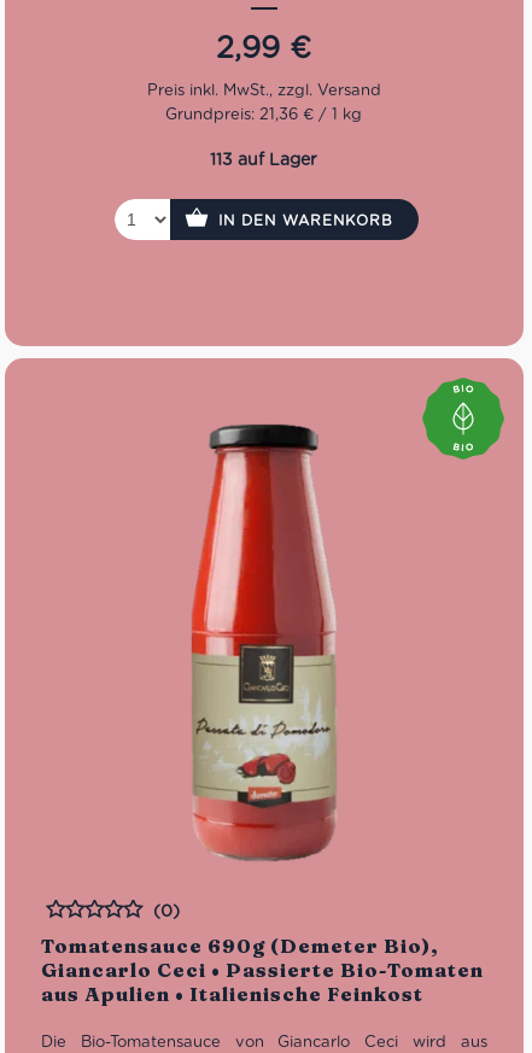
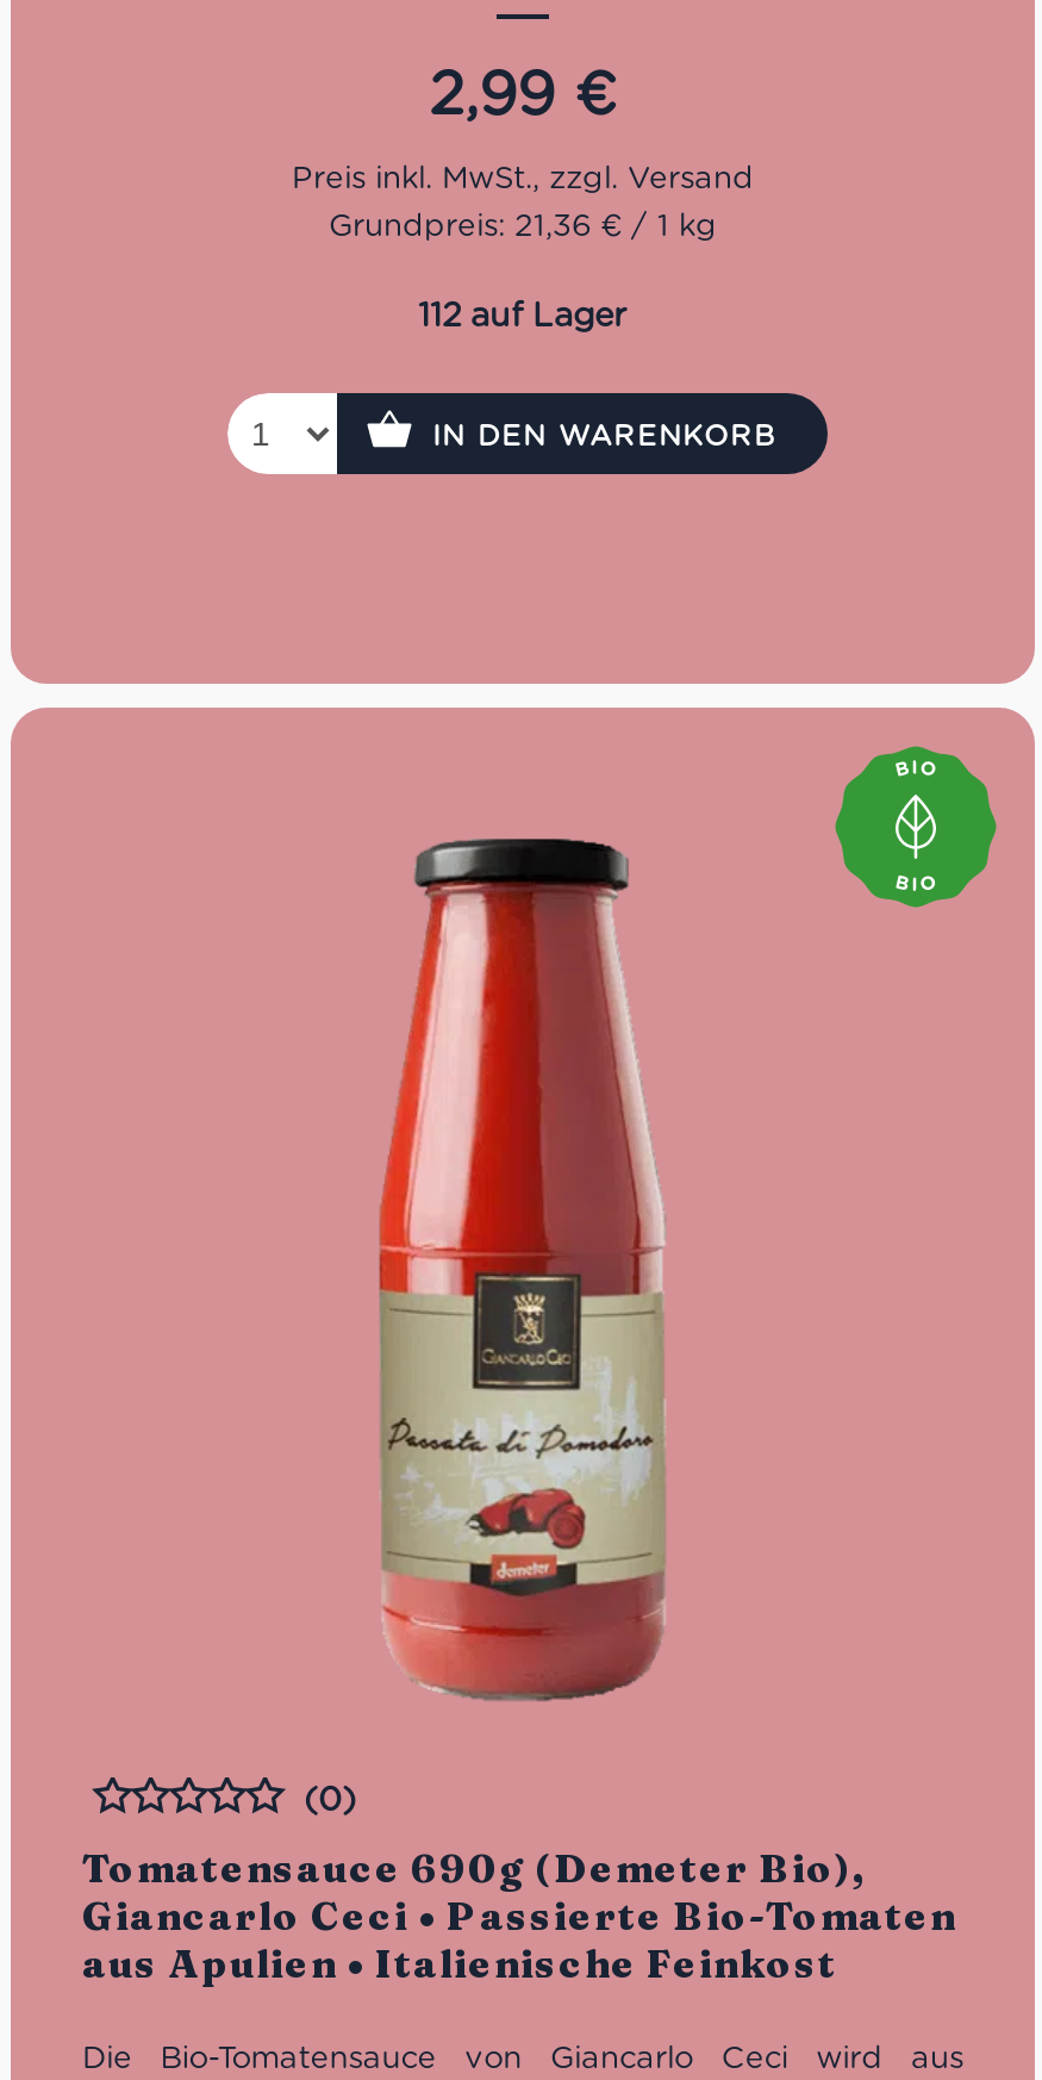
- 113 auf Lager
+ 112 auf Lager
